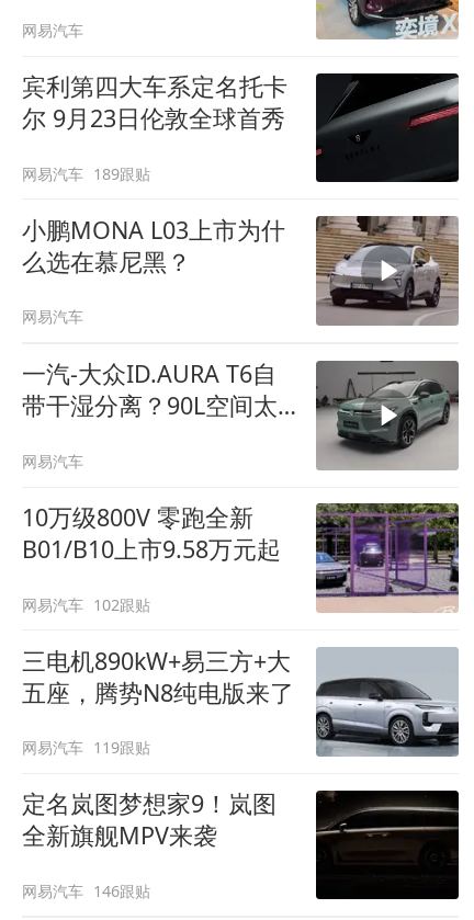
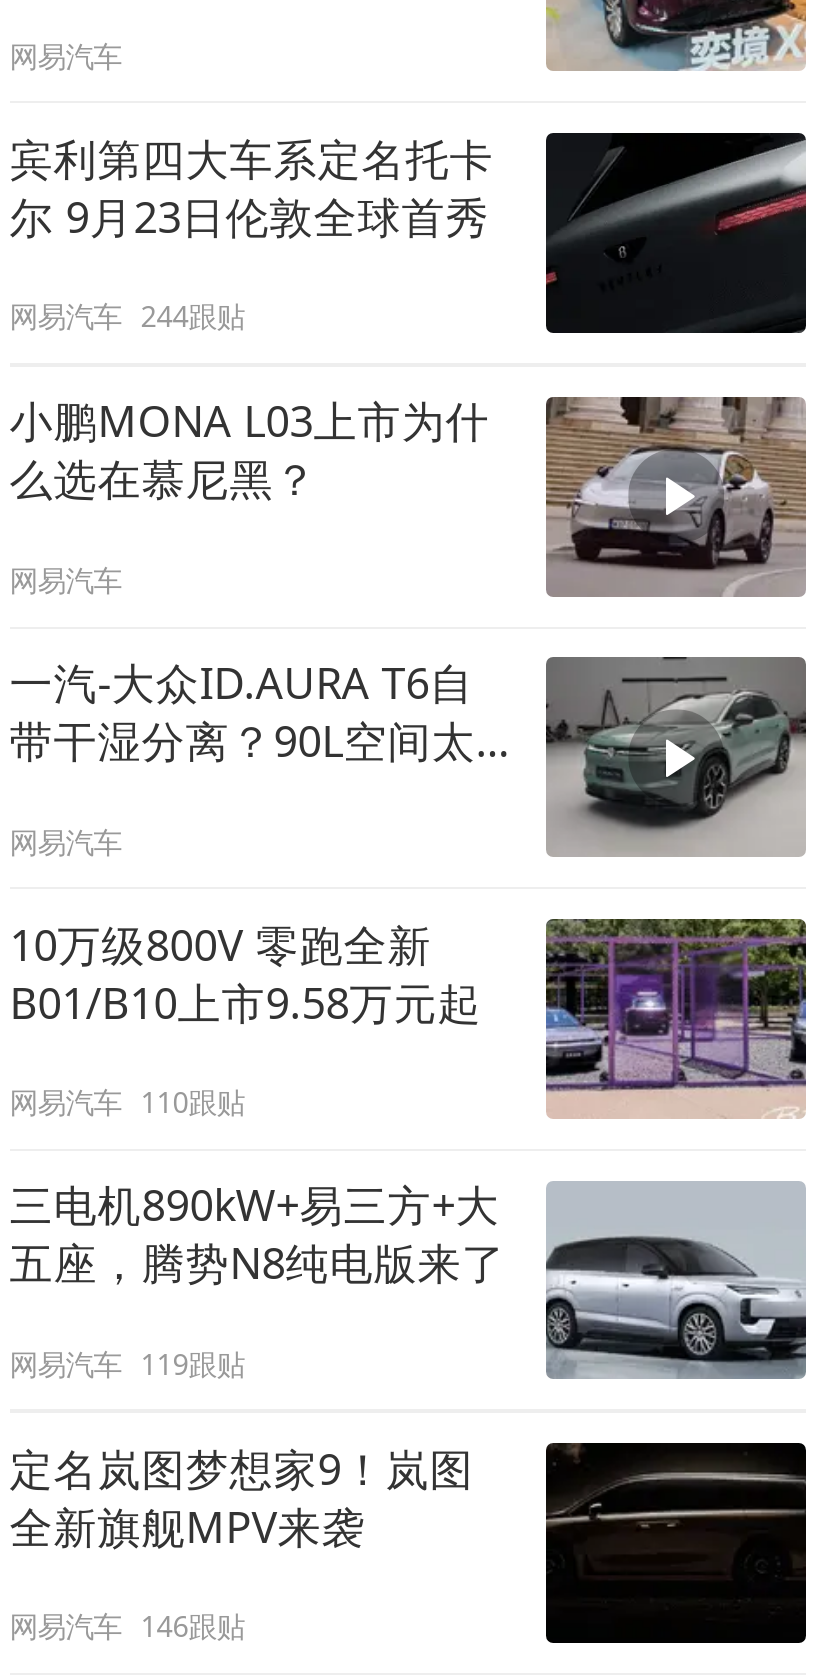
- 网易汽车 189跟贴
+ 网易汽车 244跟贴

- 网易汽车 102跟贴
+ 网易汽车 110跟贴
